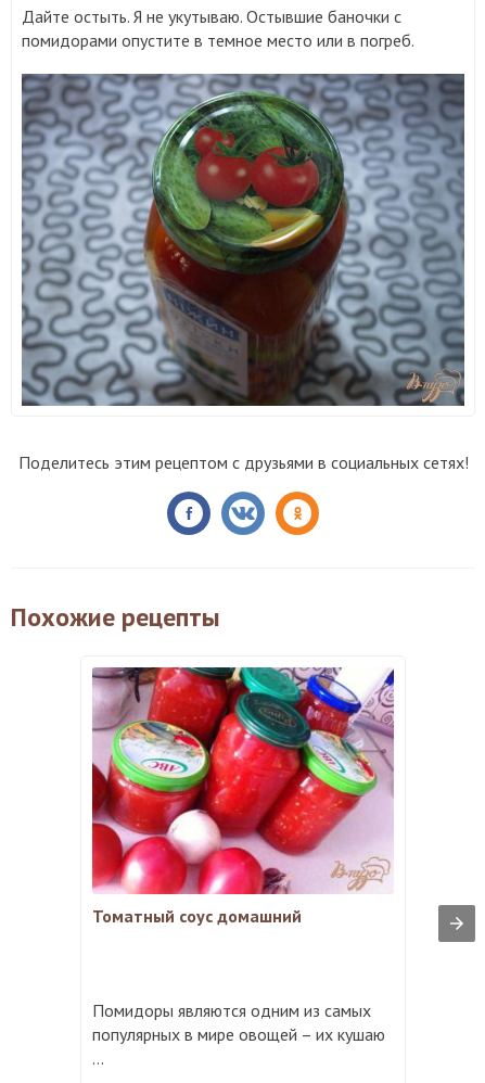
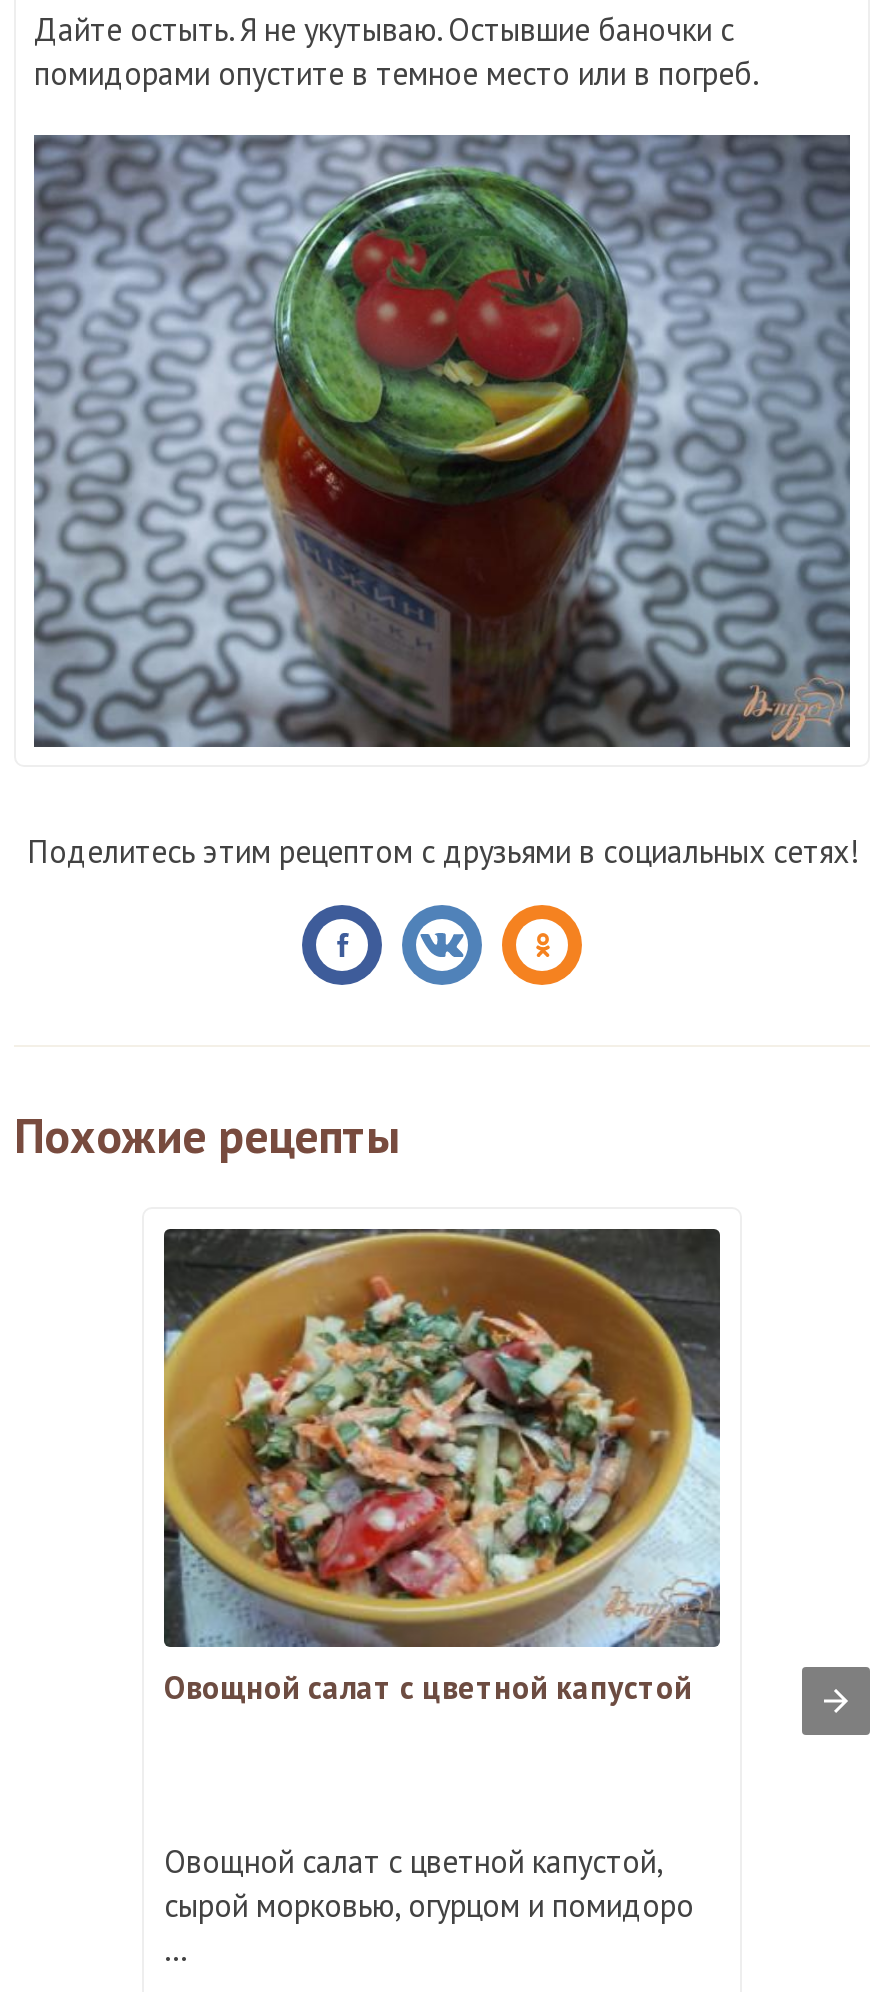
- [image]
- Томатный соус домашний
+ [image]
+ Овощной салат с цветной капустой

- Помидоры являются одним из самых
- популярных в мире овощей – их кушаю
+ Овощной салат с цветной капустой,
+ сырой морковью, огурцом и помидоро
